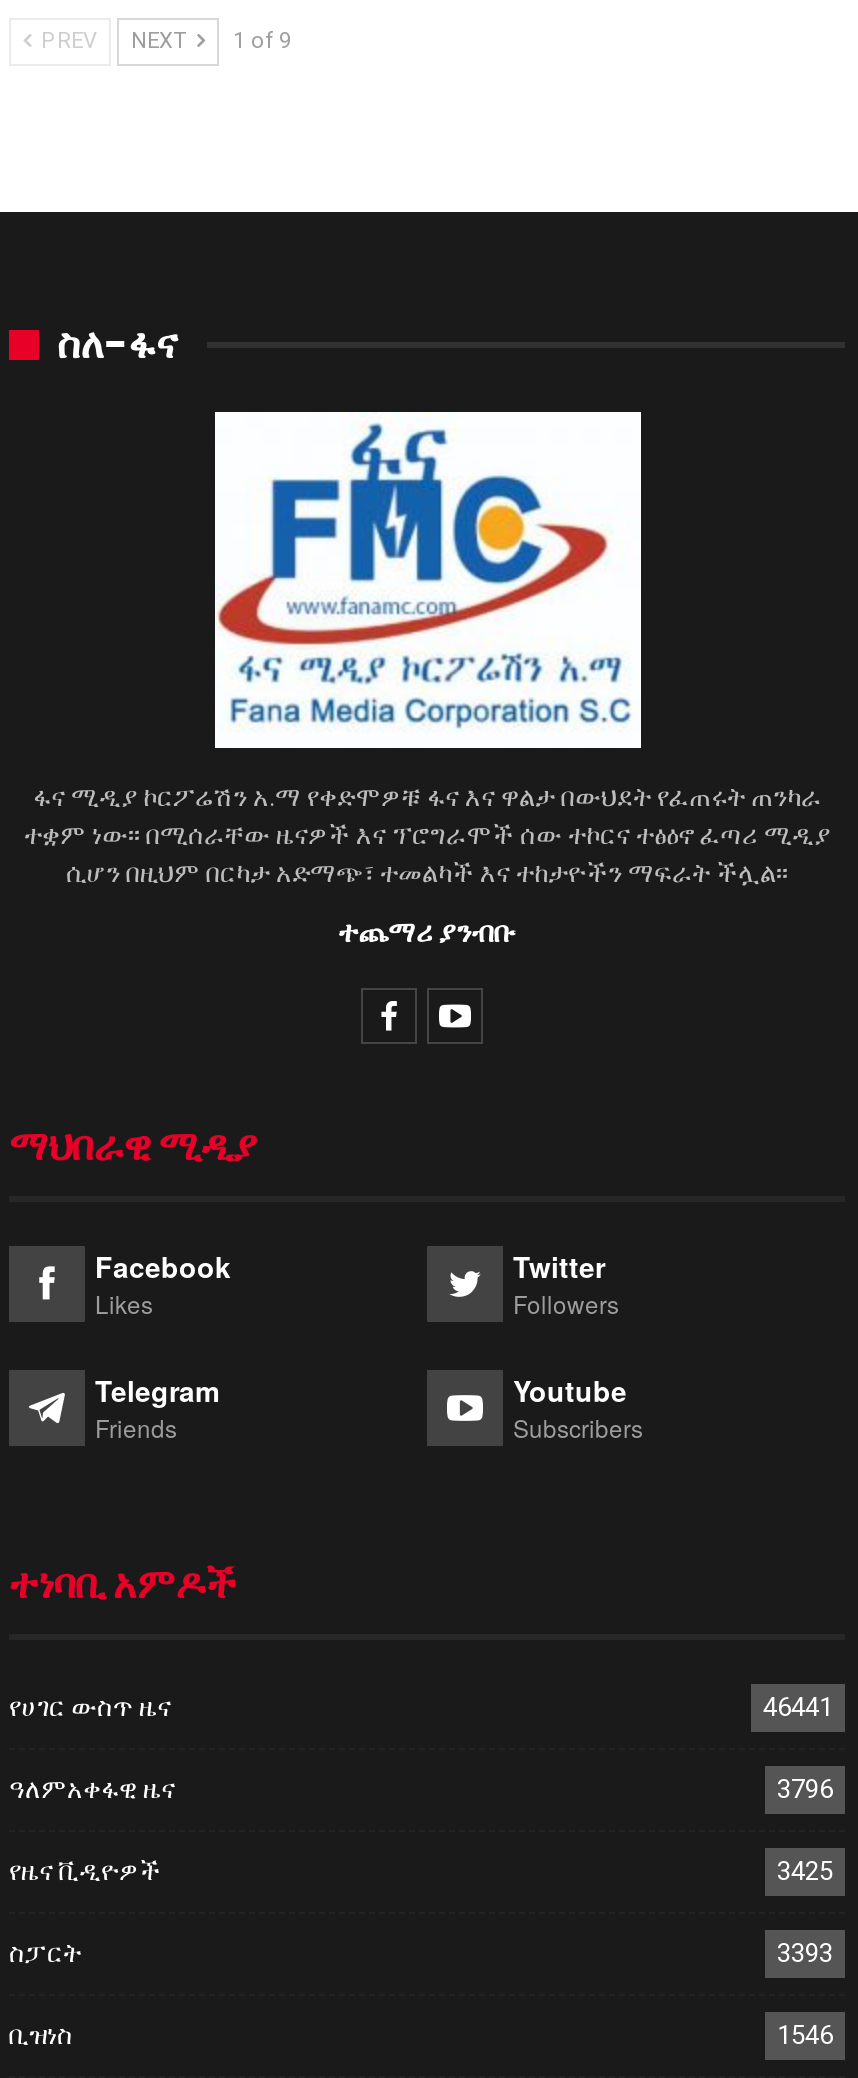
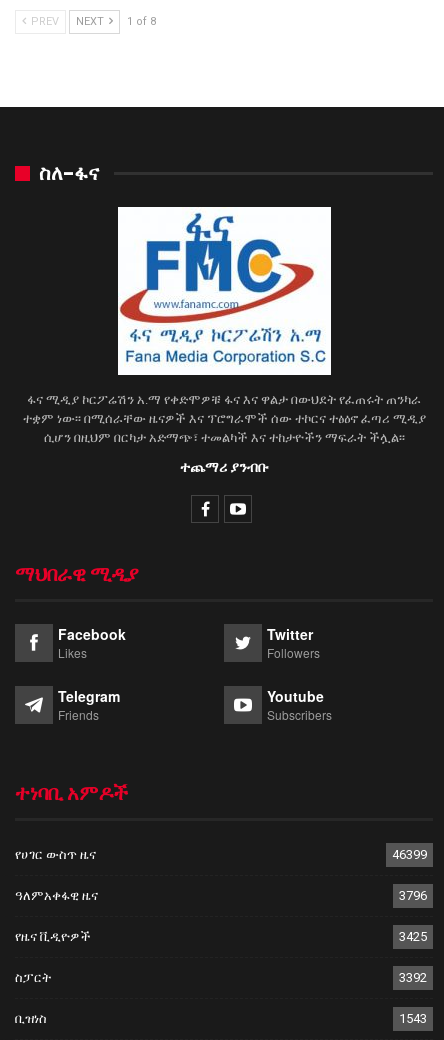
- PREV NEXT 1 of 9
+ PREV NEXT 1 of 8

- 46441
+ 46399

- 3393
+ 3392

- 1546
+ 1543
